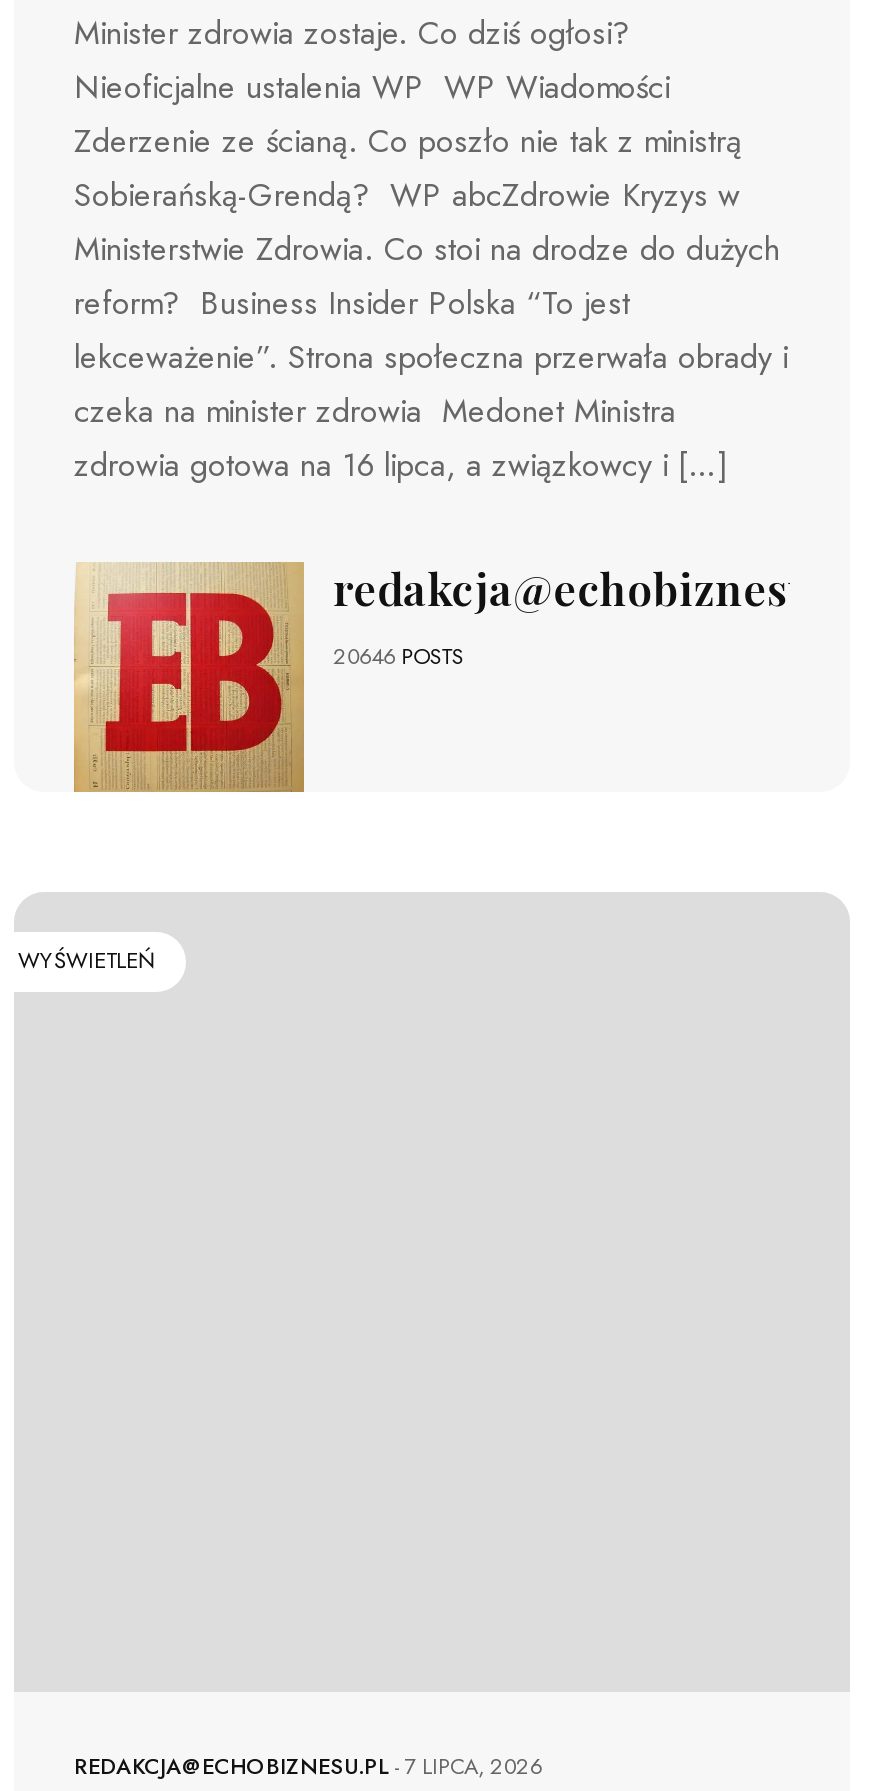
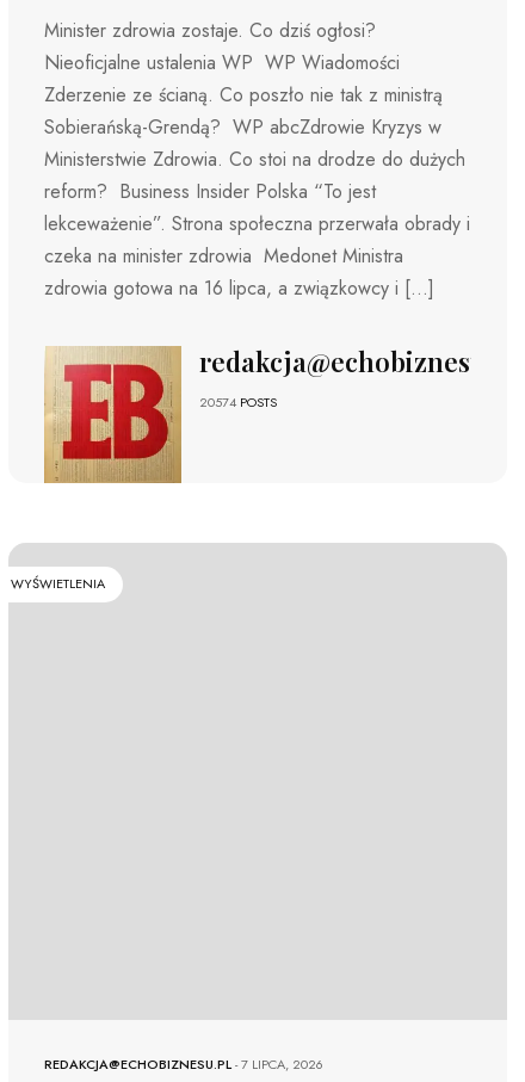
- 20646 POSTS
+ 20574 POSTS

- WYŚWIETLEŃ
+ WYŚWIETLENIA
